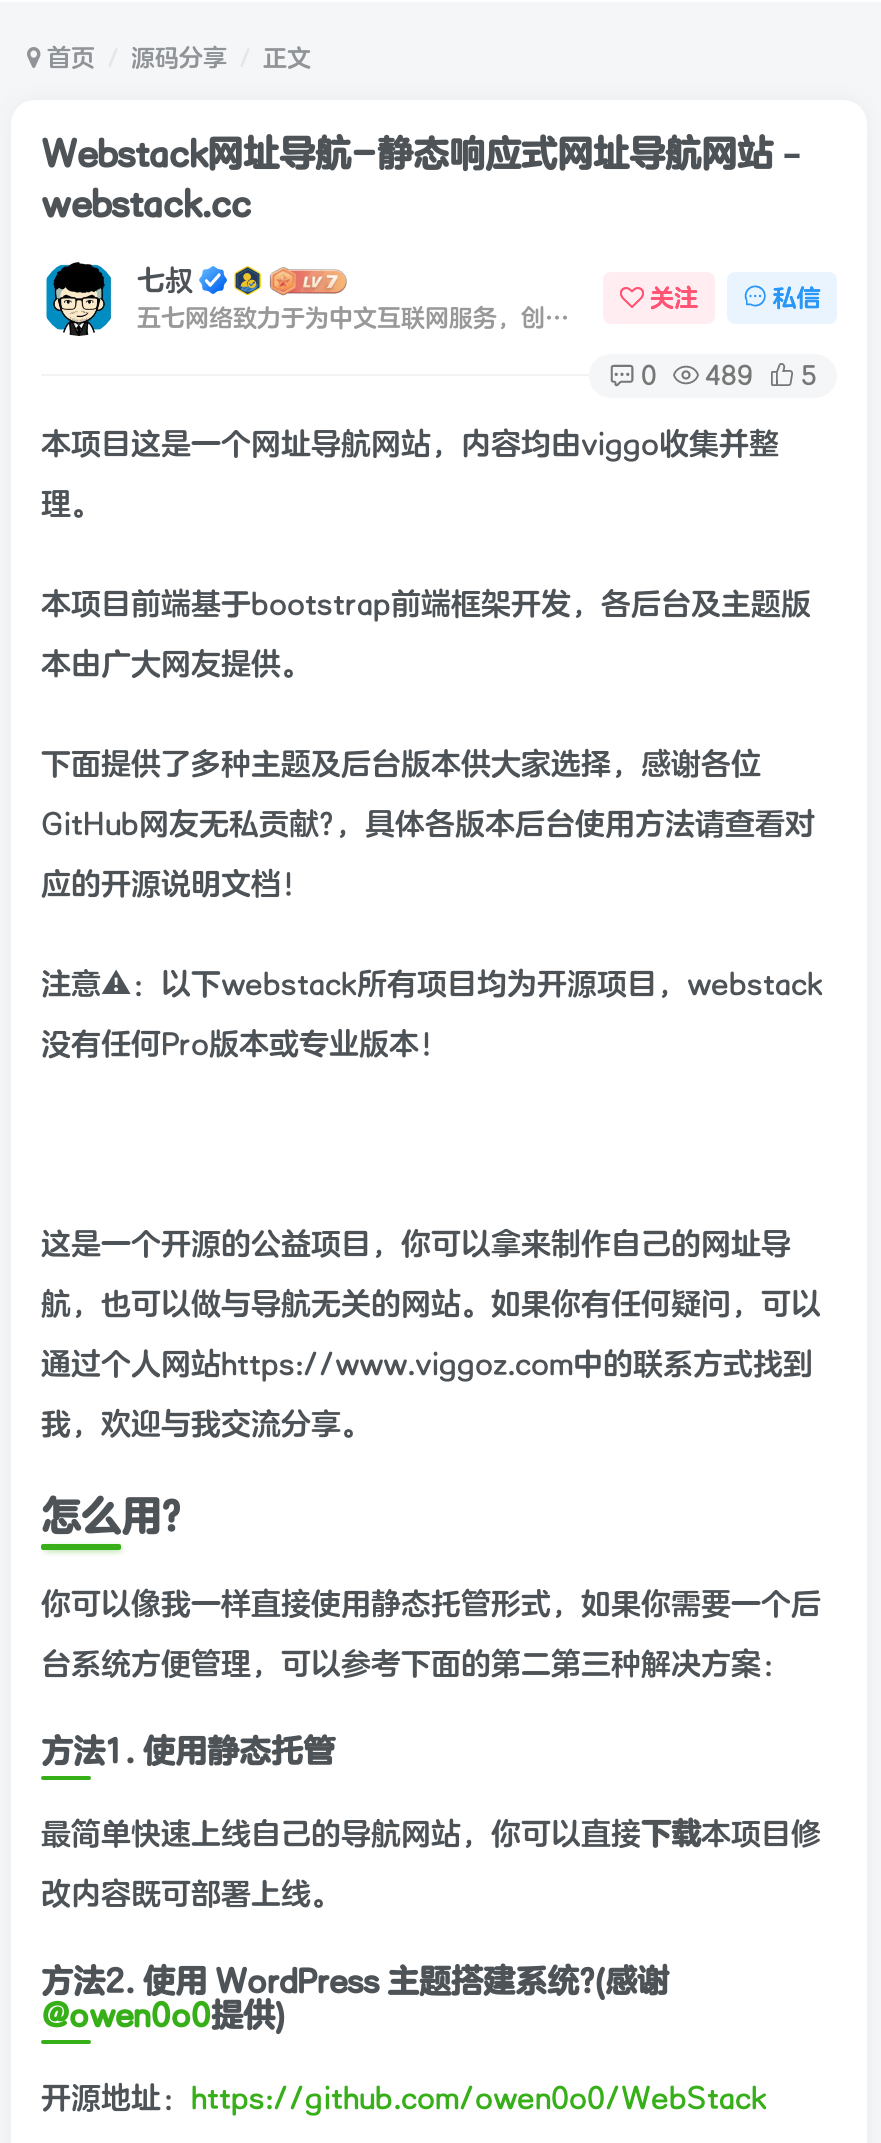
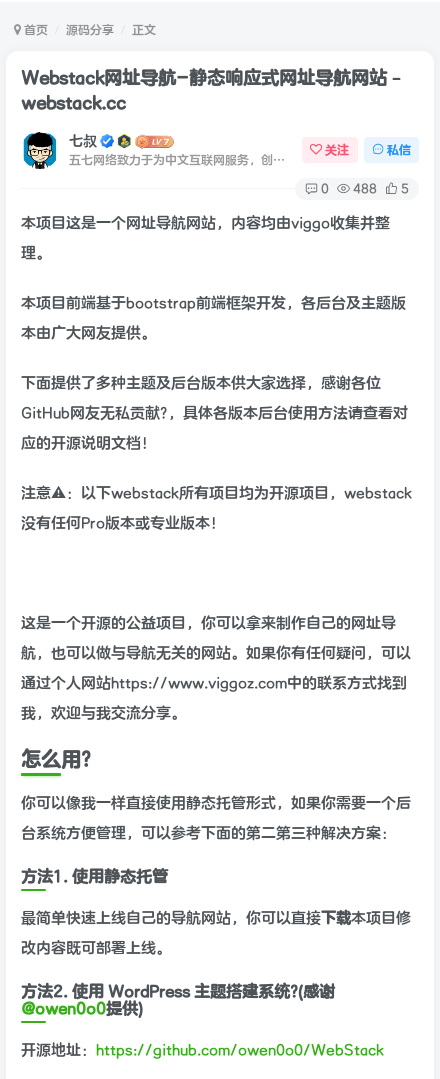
- 0 489 5
+ 0 488 5
